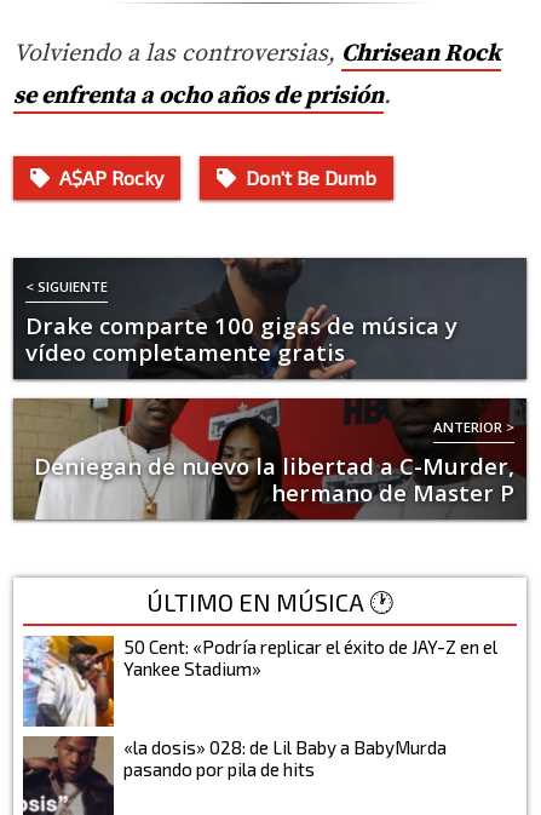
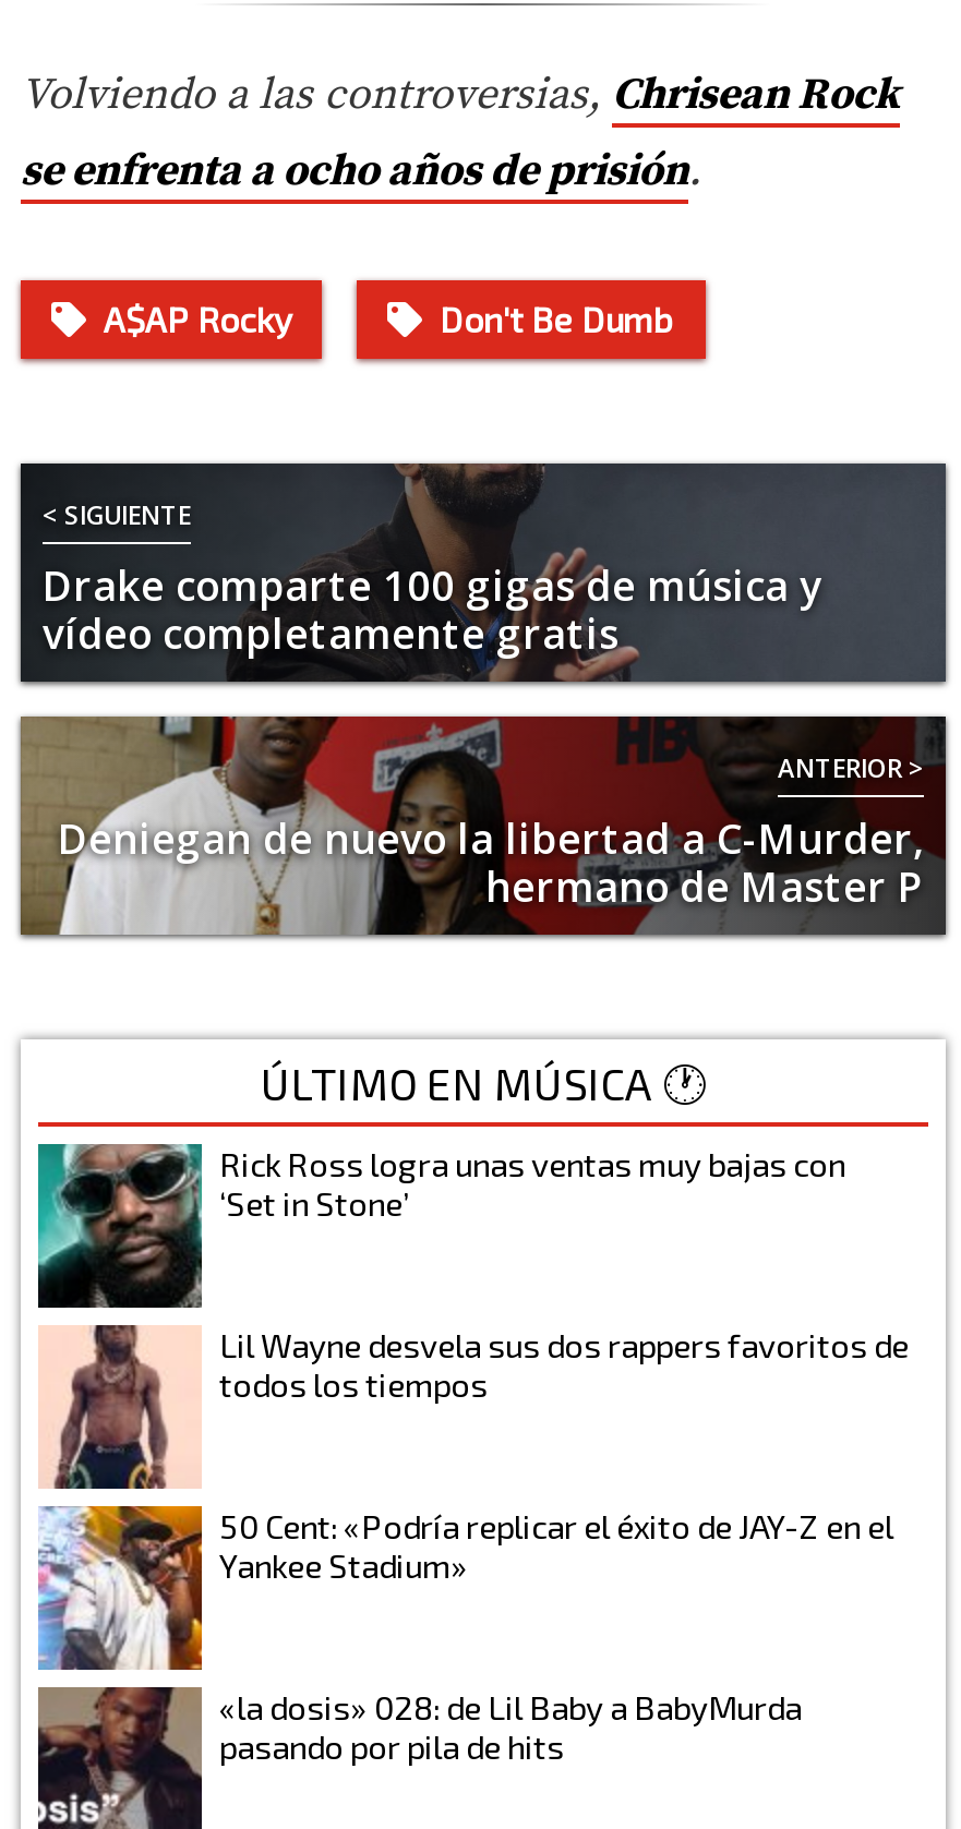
+ [image]
+ Rick Ross logra unas ventas muy bajas con
+ ‘Set in Stone’

+ [image]
+ Lil Wayne desvela sus dos rappers favoritos de
+ todos los tiempos
